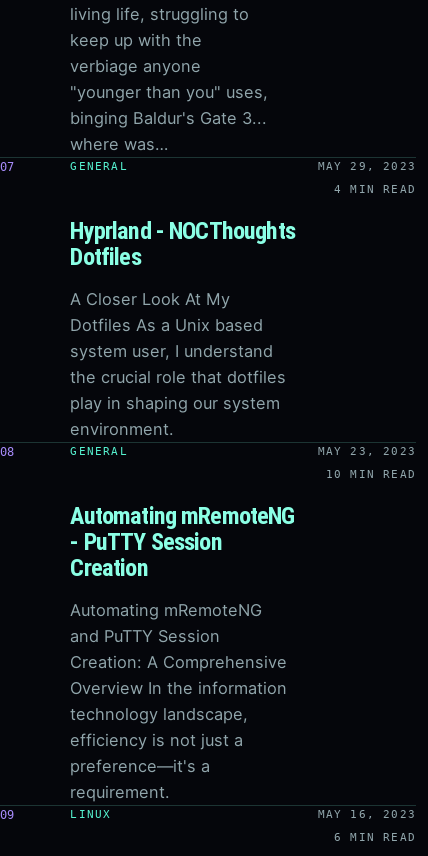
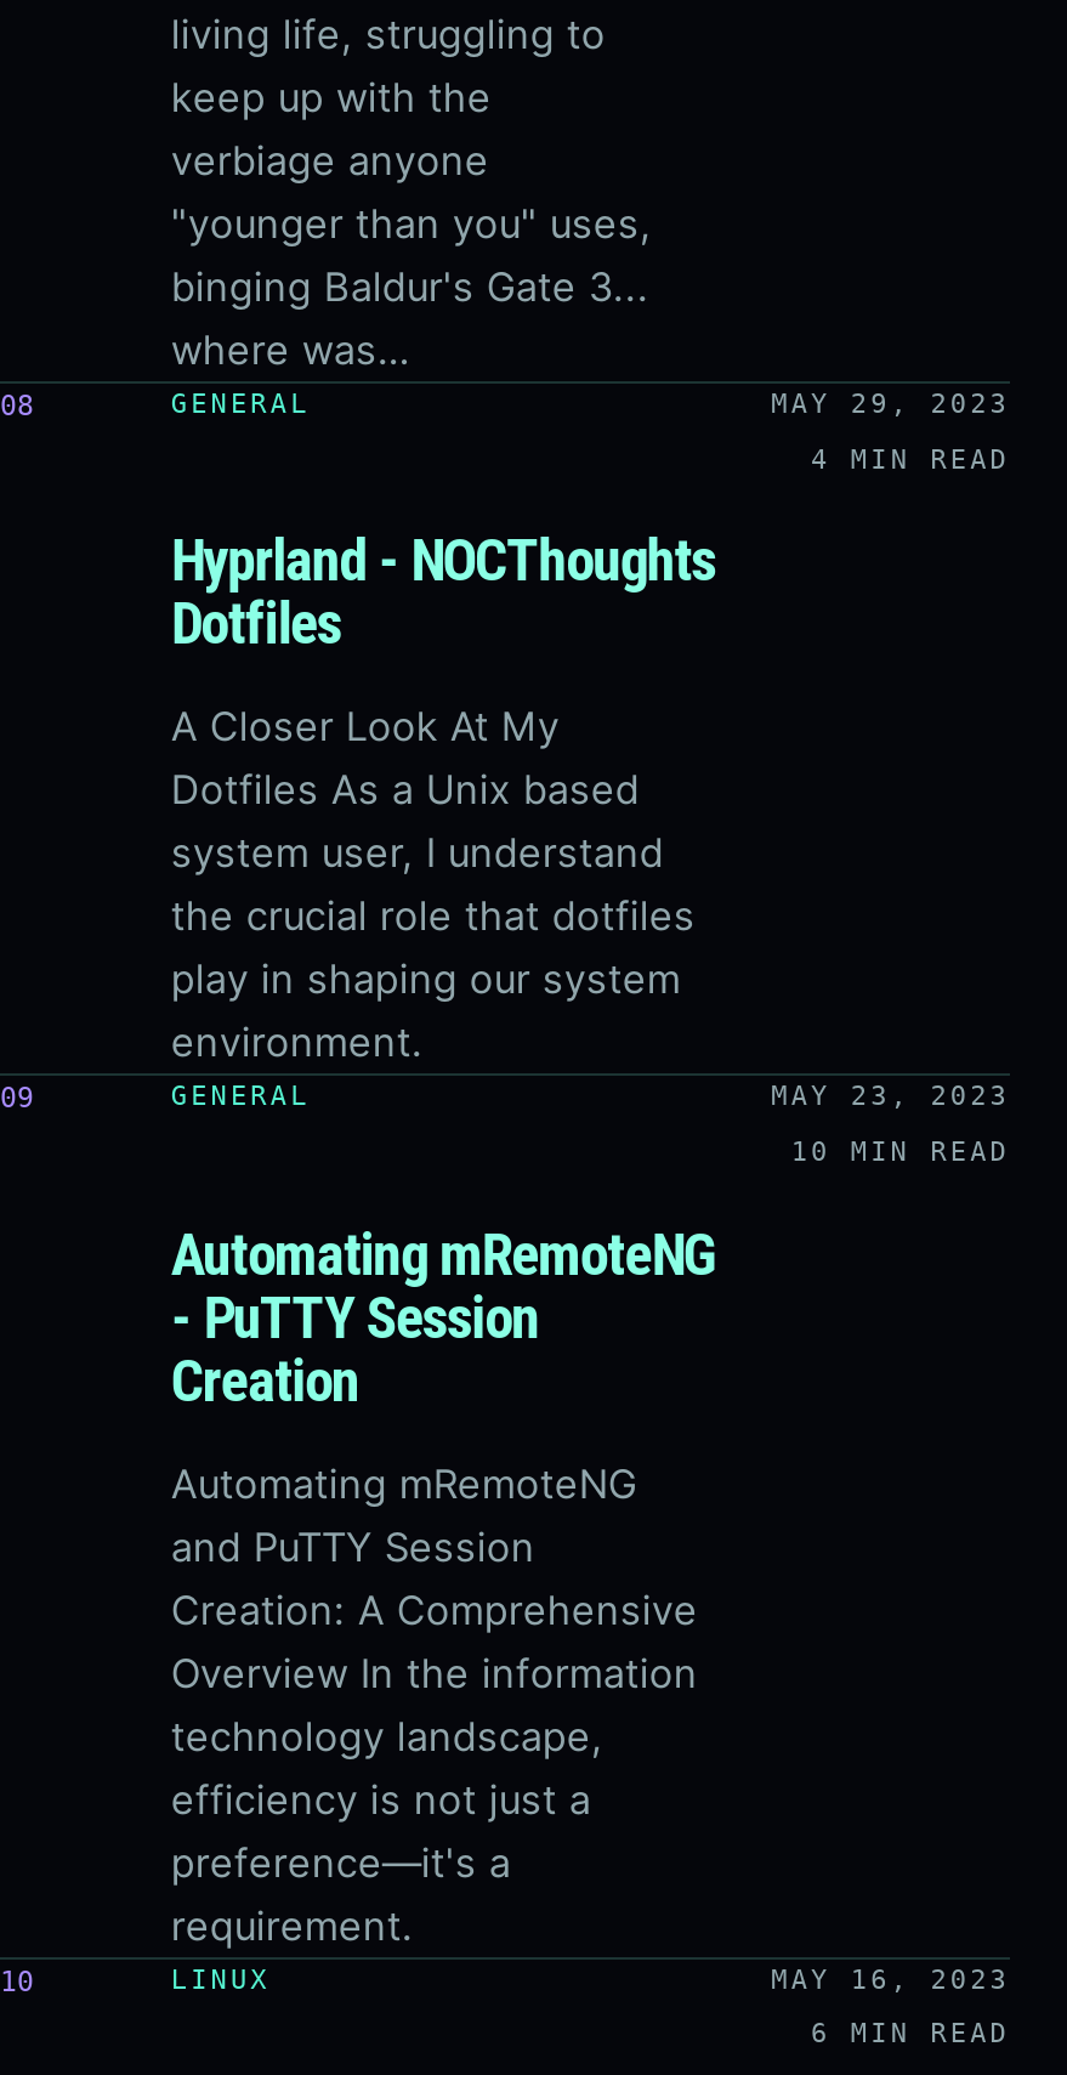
- 07
+ 08

- 08
+ 09

- 09
+ 10
